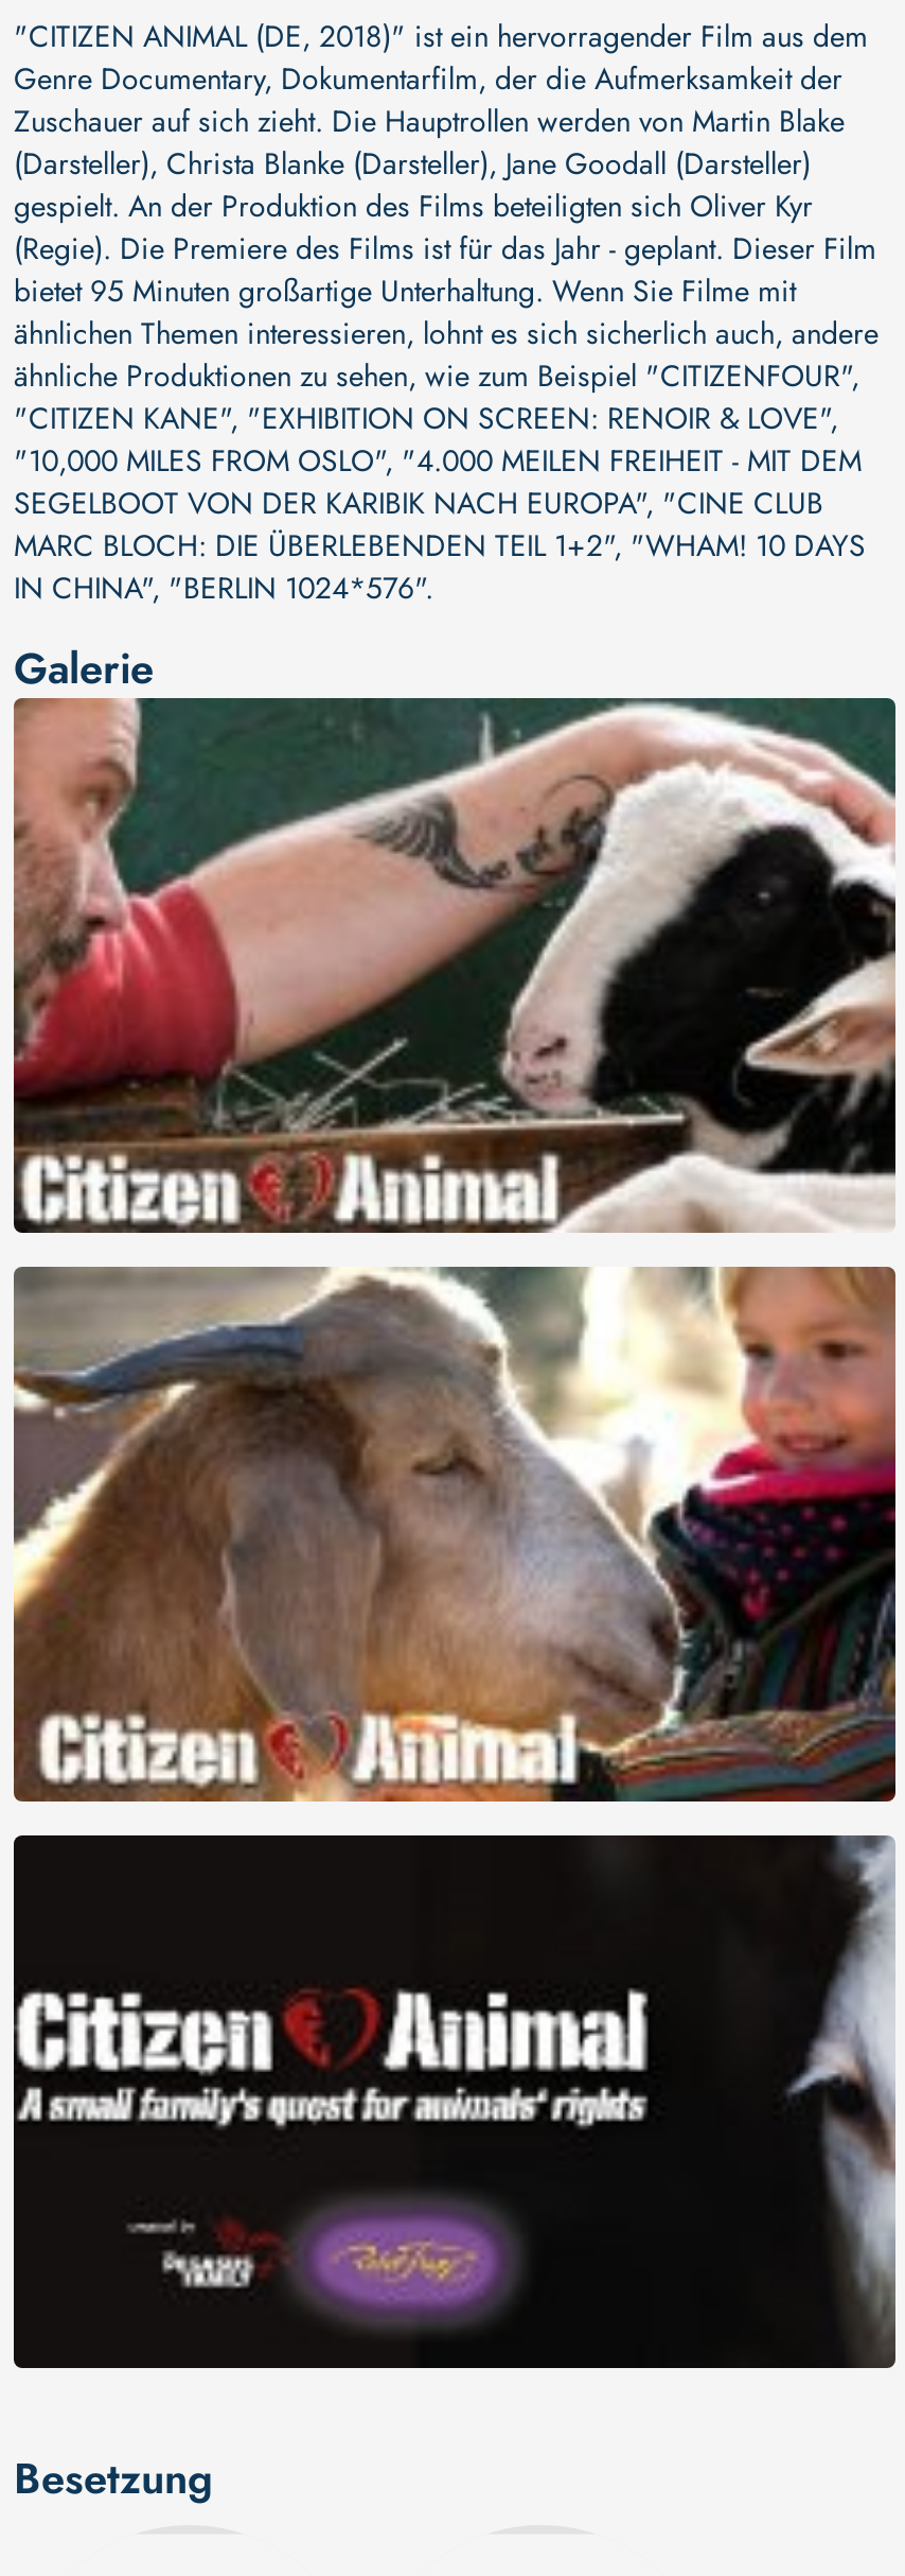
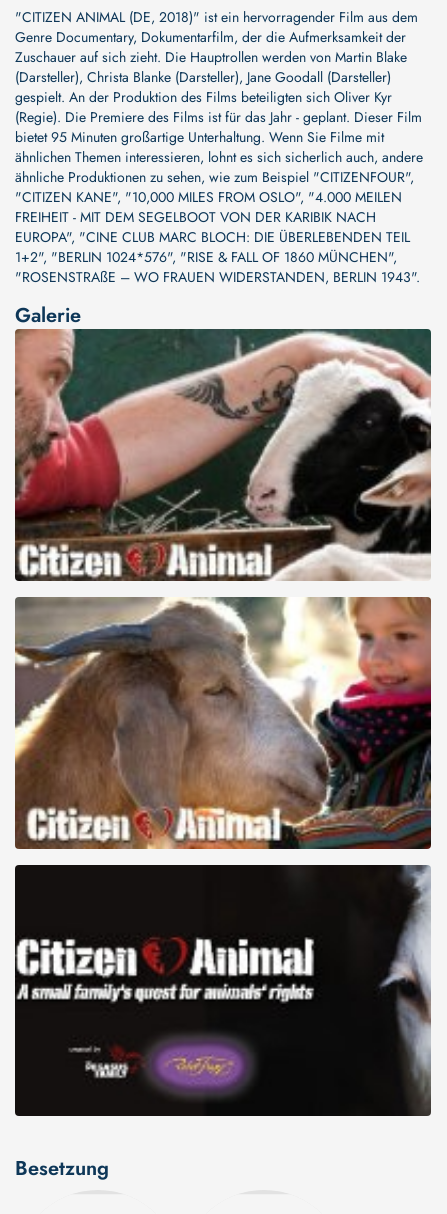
- "CITIZEN KANE", "EXHIBITION ON SCREEN: RENOIR & LOVE",
- "10,000 MILES FROM OSLO", "4.000 MEILEN FREIHEIT - MIT DEM
- SEGELBOOT VON DER KARIBIK NACH EUROPA", "CINE CLUB
- MARC BLOCH: DIE ÜBERLEBENDEN TEIL 1+2", "WHAM! 10 DAYS
- IN CHINA", "BERLIN 1024*576".
+ "CITIZEN KANE", "10,000 MILES FROM OSLO", "4.000 MEILEN
+ FREIHEIT - MIT DEM SEGELBOOT VON DER KARIBIK NACH
+ EUROPA", "CINE CLUB MARC BLOCH: DIE ÜBERLEBENDEN TEIL
+ 1+2", "BERLIN 1024*576", "RISE & FALL OF 1860 MÜNCHEN",
+ "ROSENSTRAßE – WO FRAUEN WIDERSTANDEN, BERLIN 1943".
